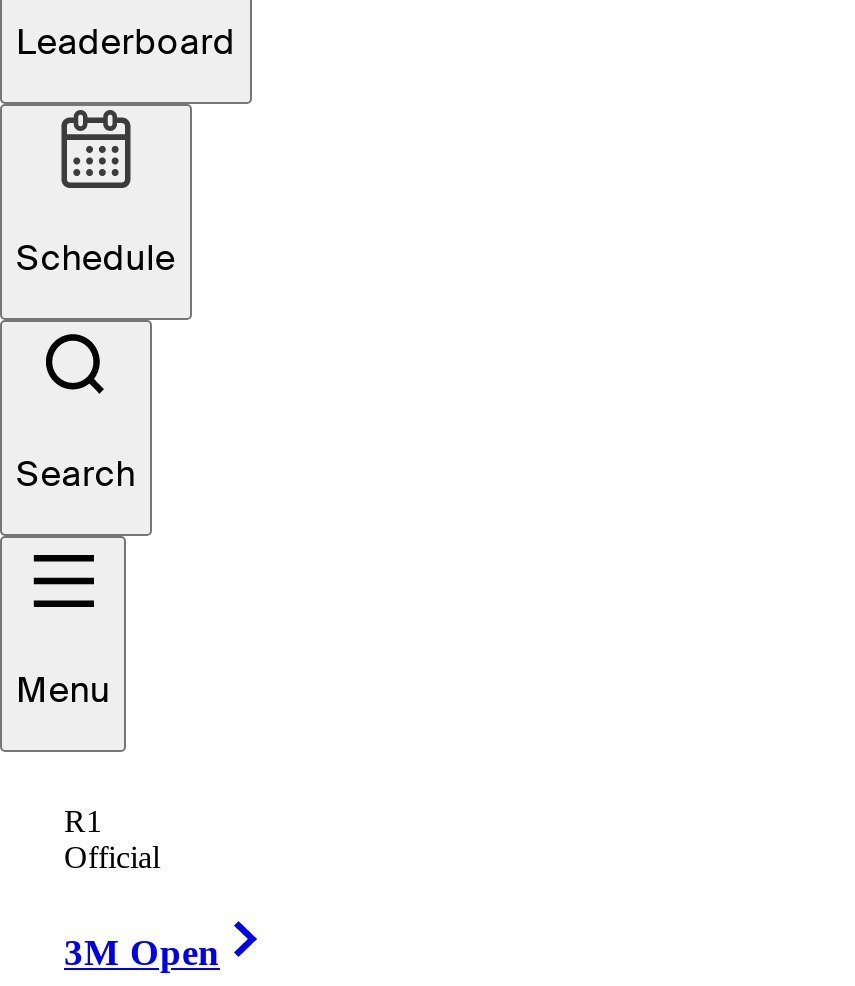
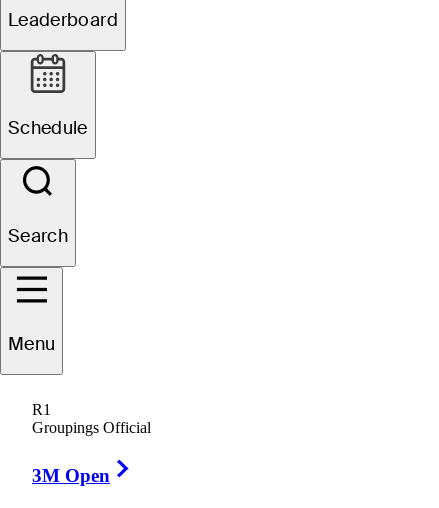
- Official
+ Groupings Official
